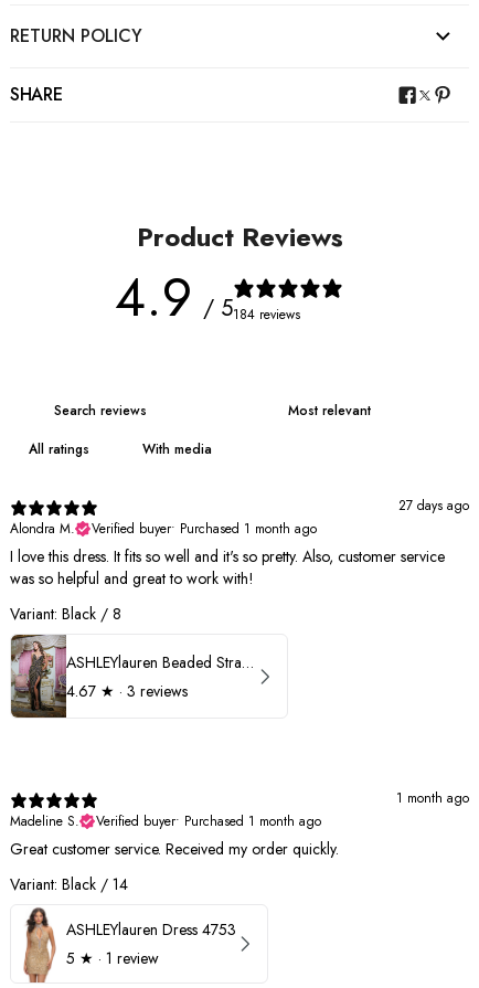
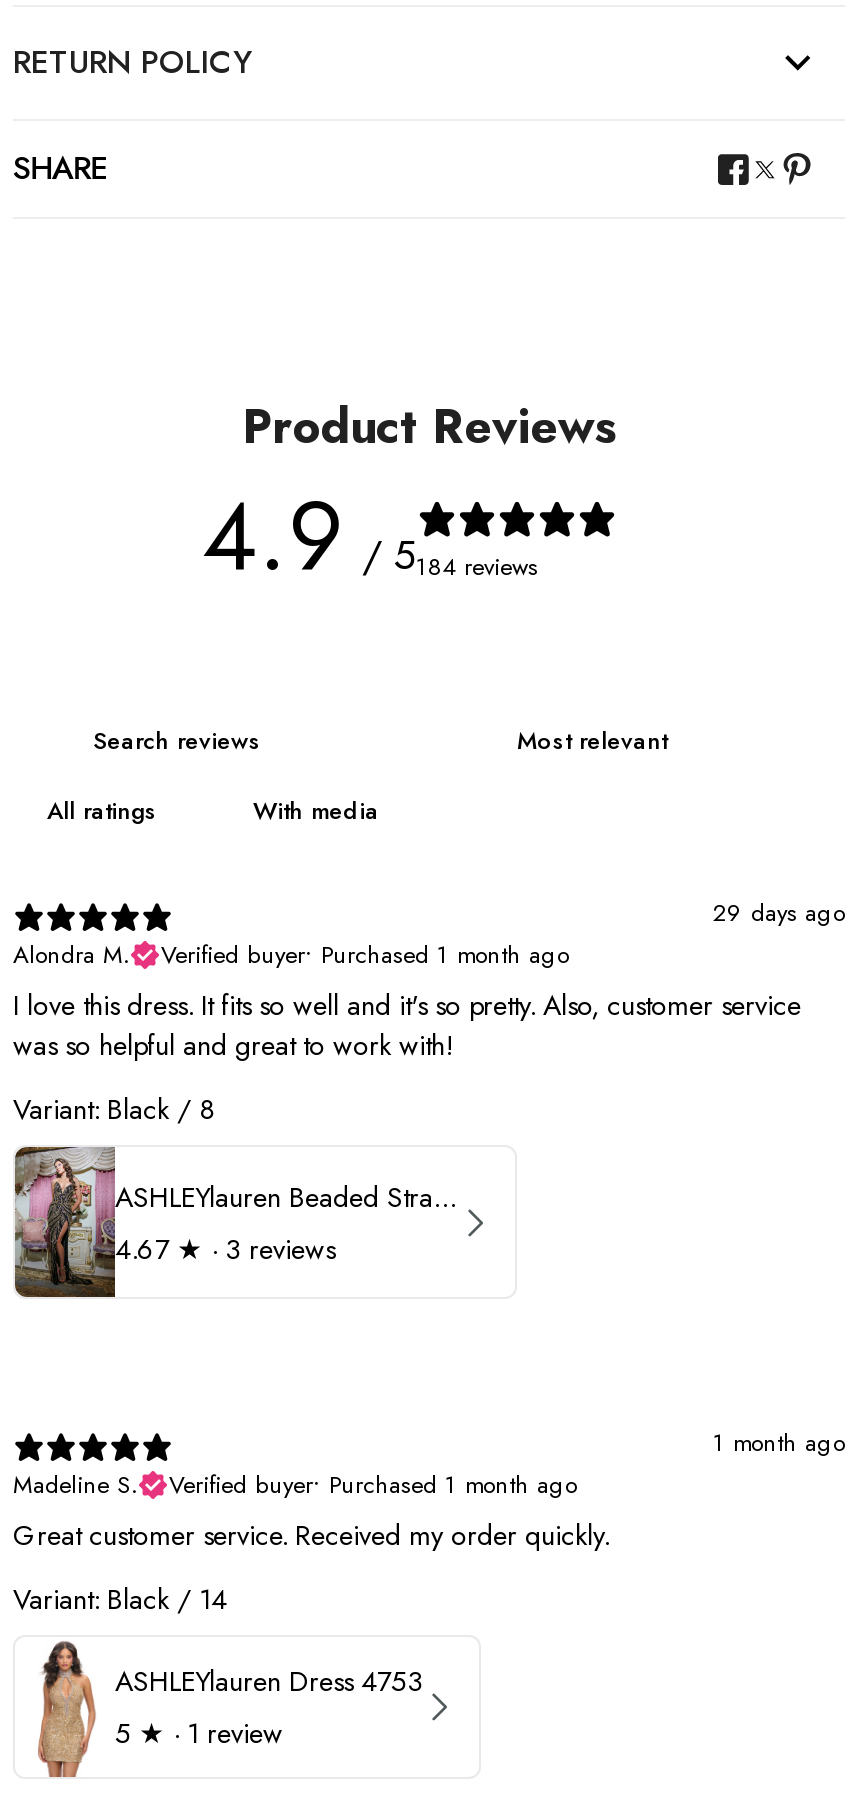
- 27 days ago
+ 29 days ago
